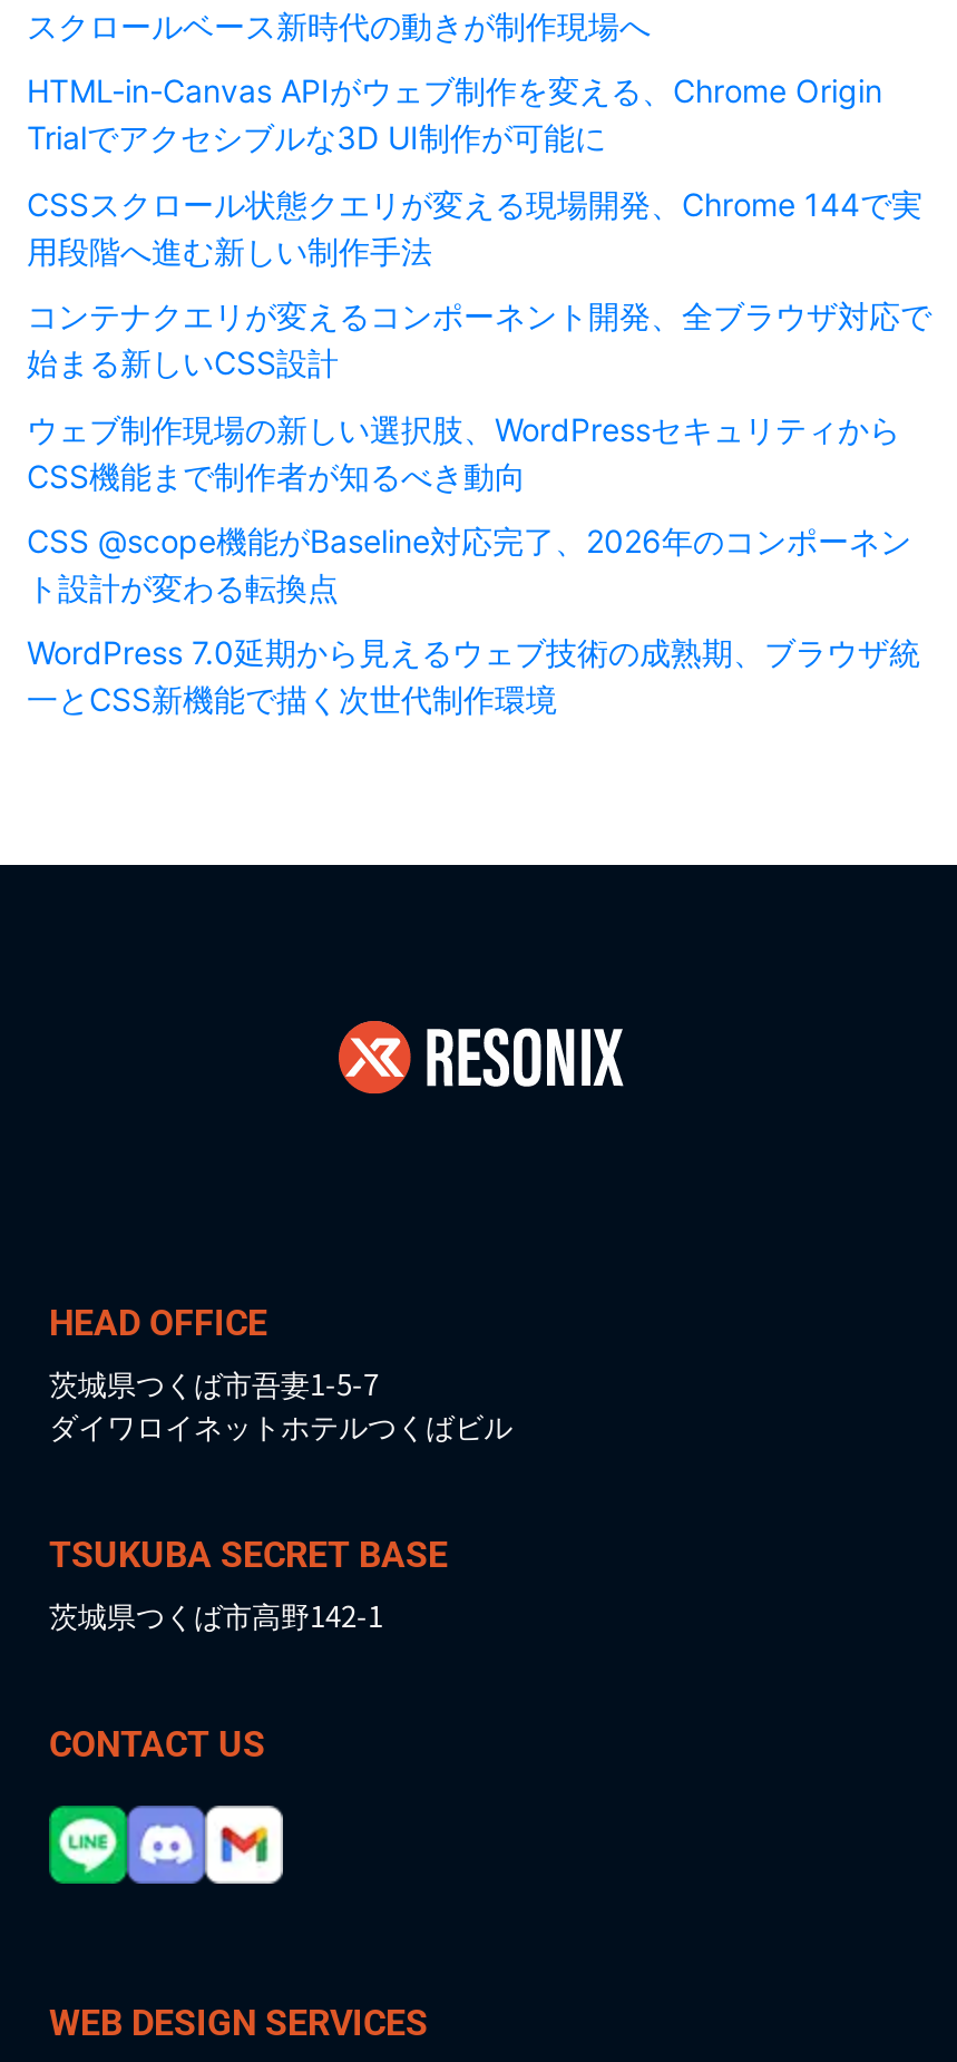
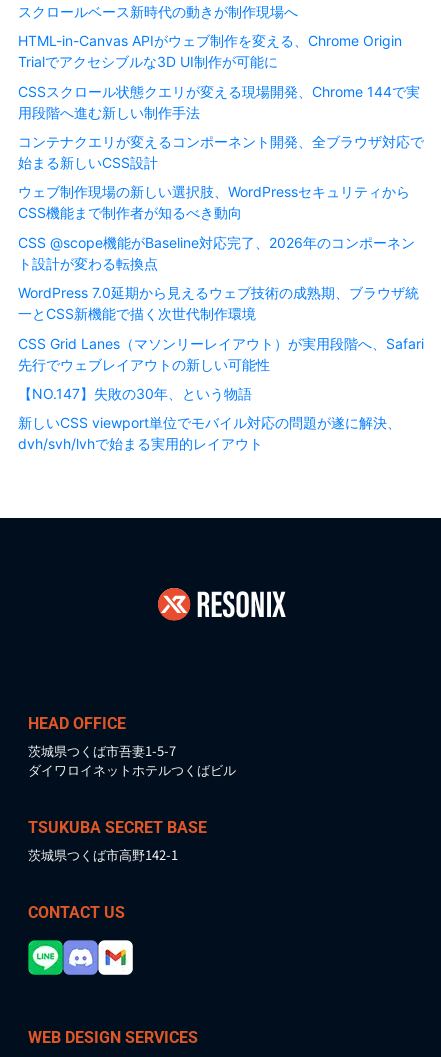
+ CSS Grid Lanes（マソンリーレイアウト）が実用段階へ、Safari
+ 先行でウェブレイアウトの新しい可能性
+ 【NO.147】失敗の30年、という物語
+ 新しいCSS viewport単位でモバイル対応の問題が遂に解決、
+ dvh/svh/lvhで始まる実用的レイアウト
